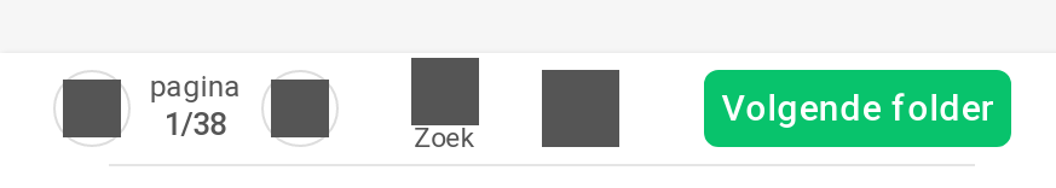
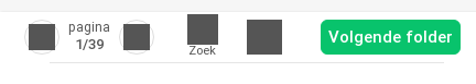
- 1/38
+ 1/39
